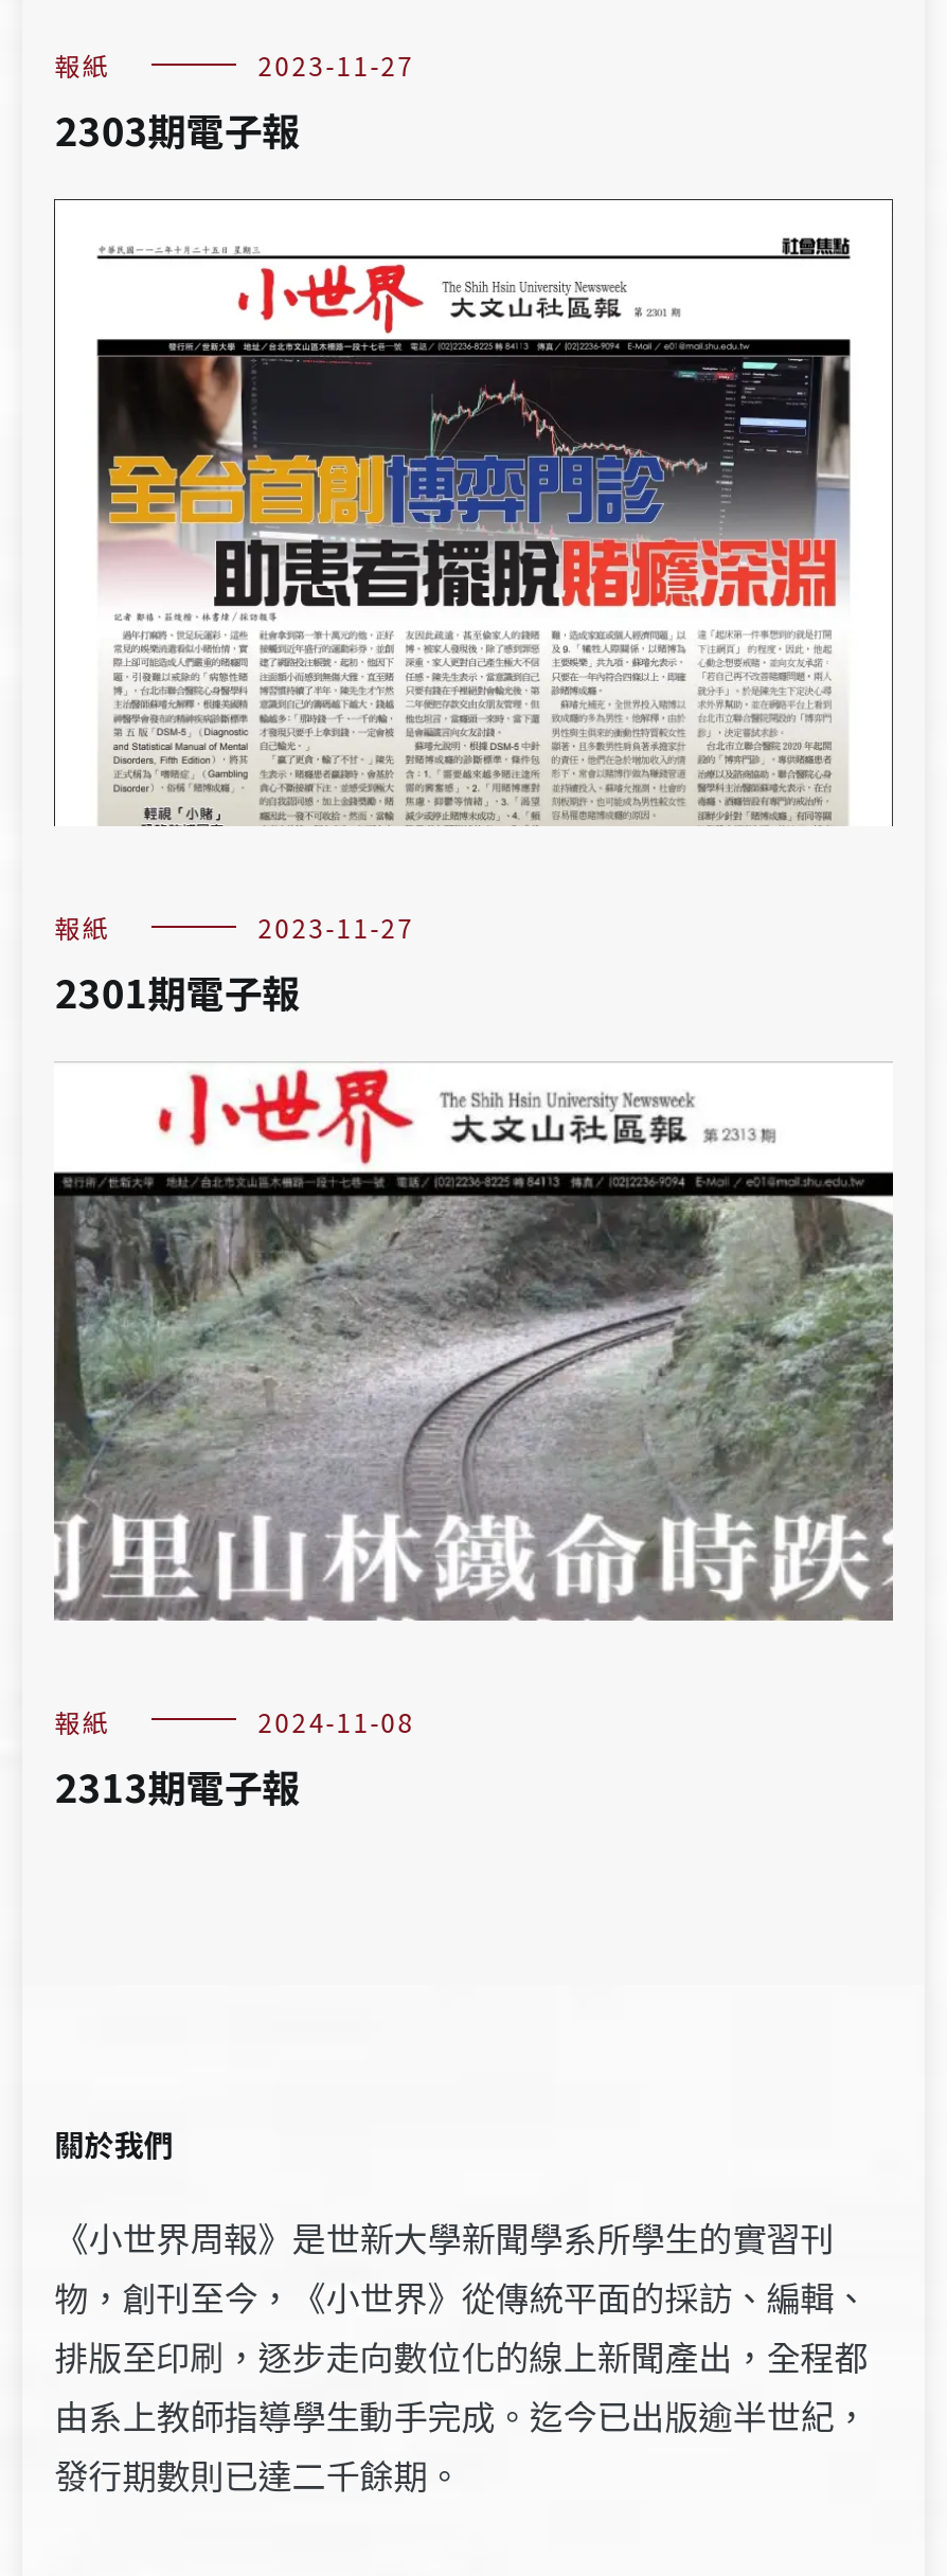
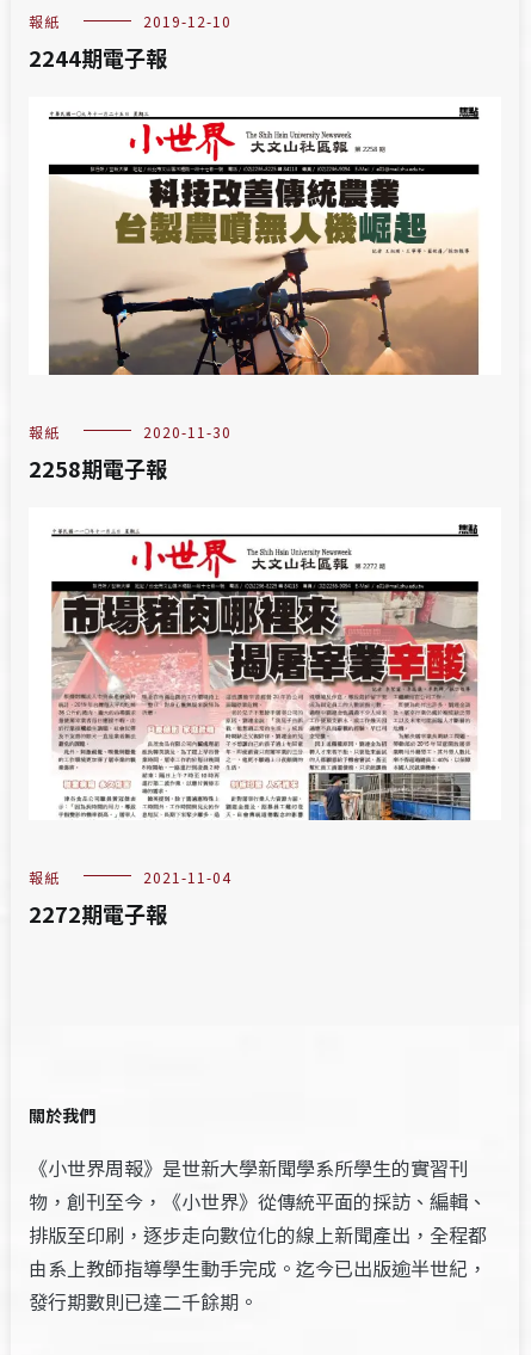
- 2023-11-27
+ 2019-12-10

- 2303期電子報
+ 2244期電子報

- [image]
- 2023-11-27
+ [image]
+ 2020-11-30

- 2301期電子報
+ 2258期電子報

- [image]
- 2024-11-08
+ [image]
+ 2021-11-04

- 2313期電子報
+ 2272期電子報
